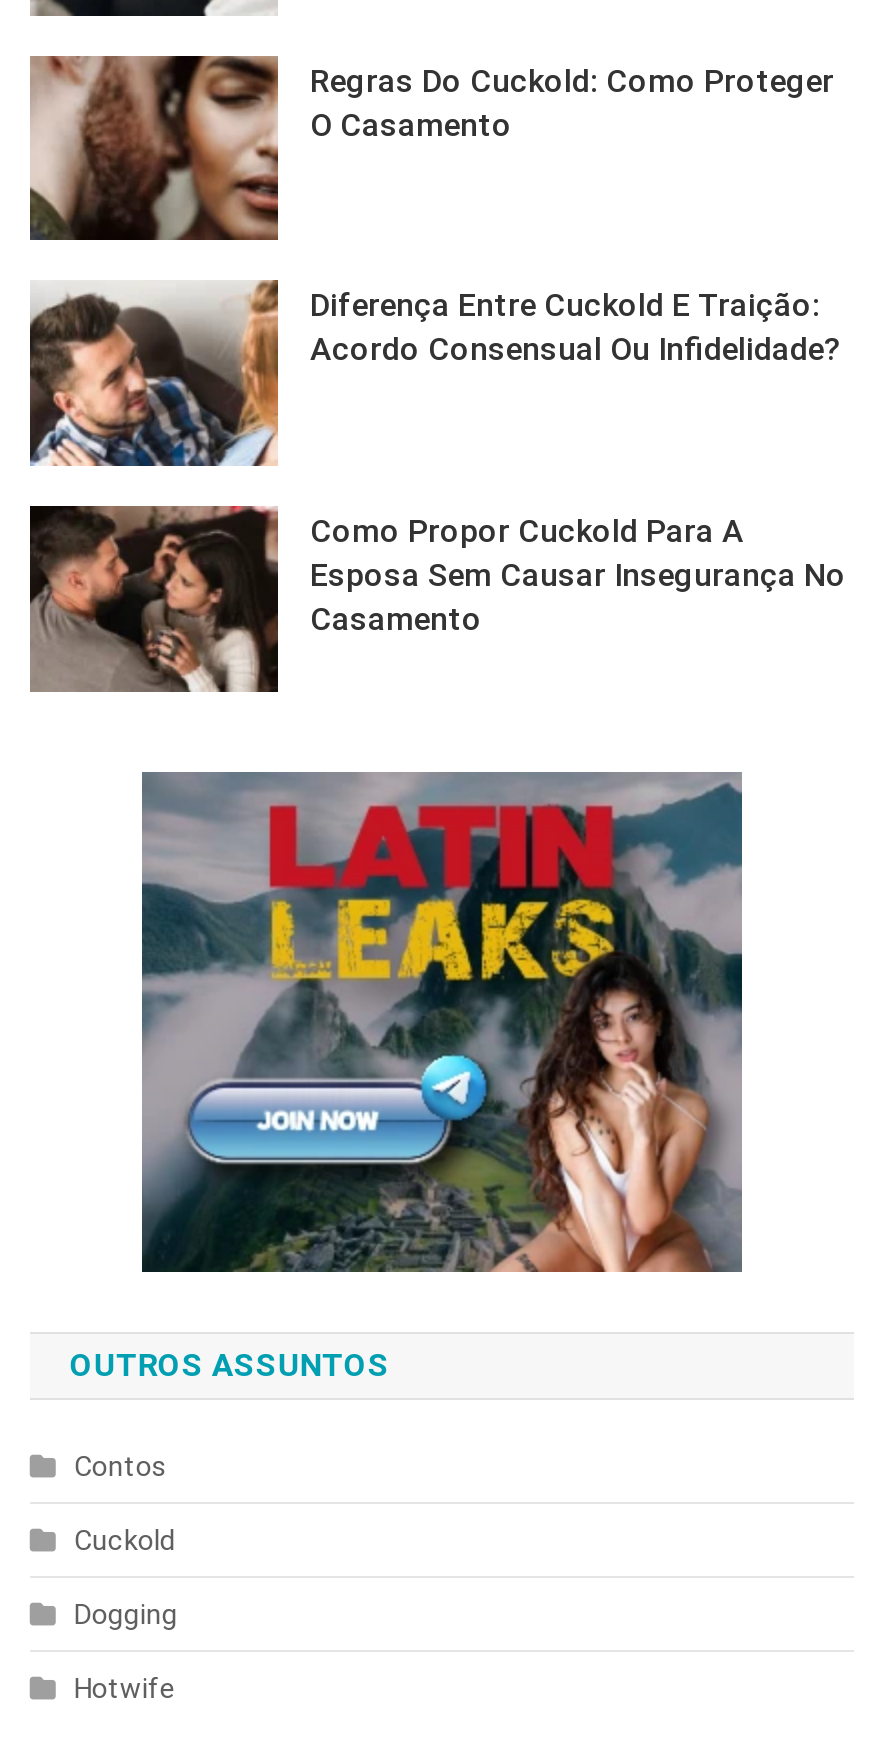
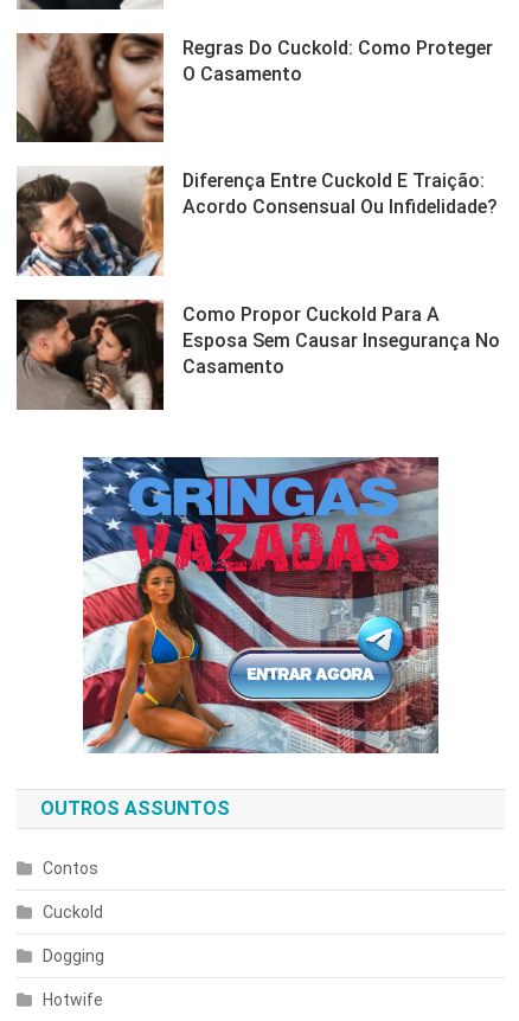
- [image]
+ [image]
